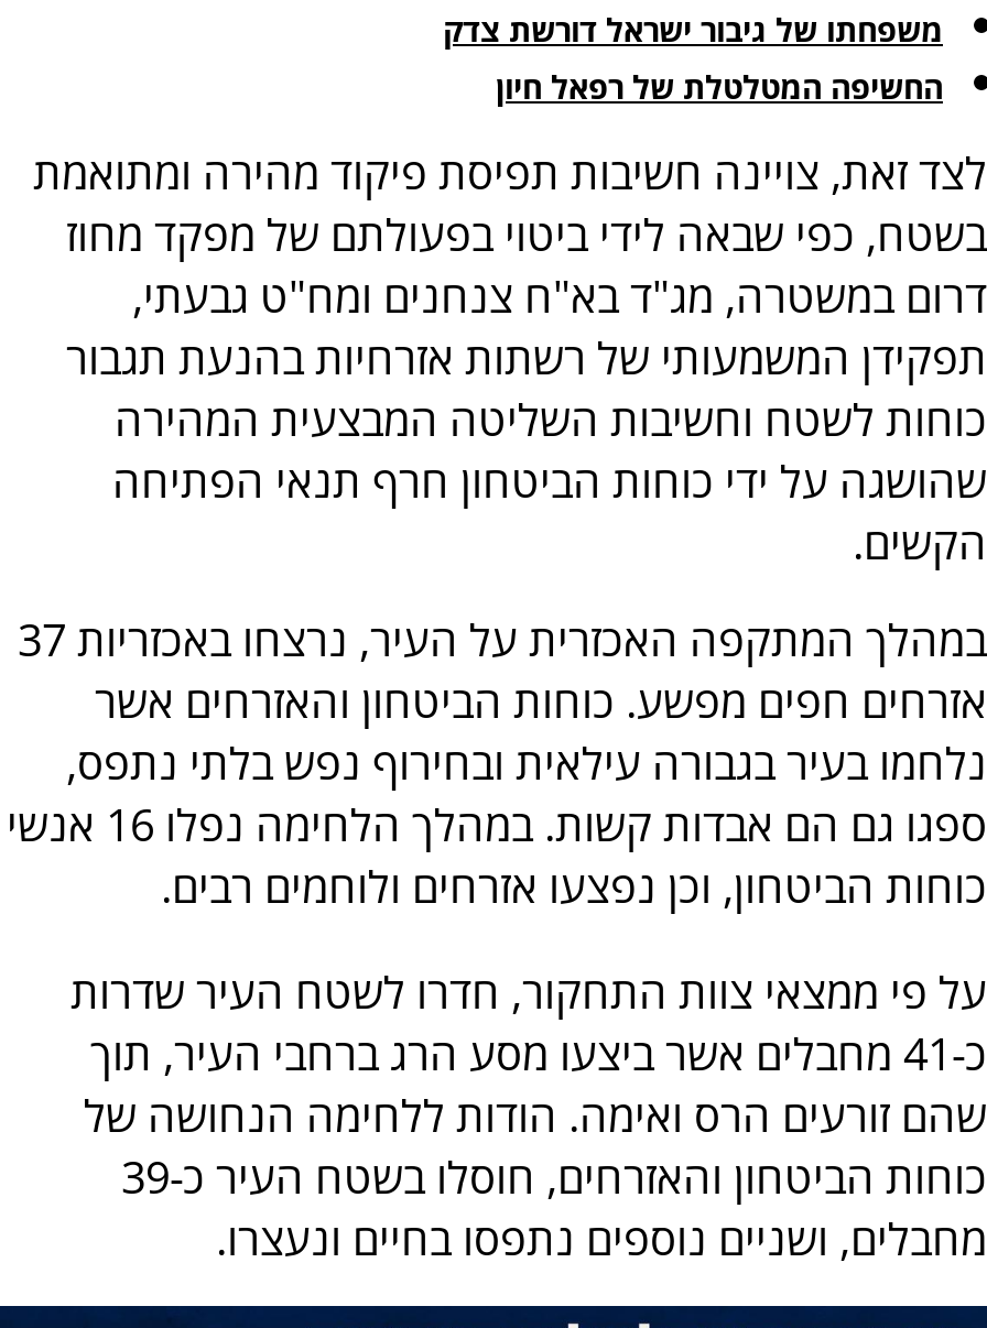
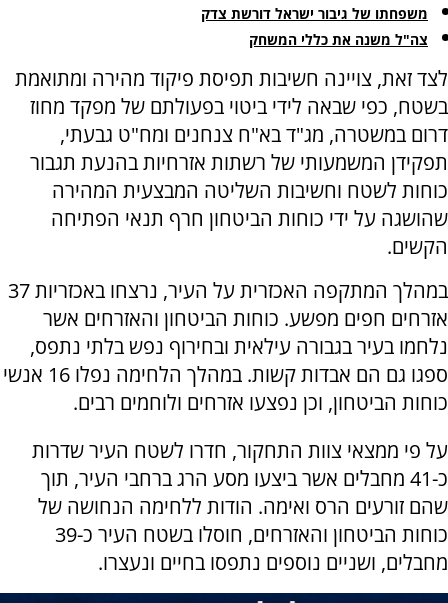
- החשיפה המטלטלת של רפאל חיון
+ צה"ל משנה את כללי המשחק
